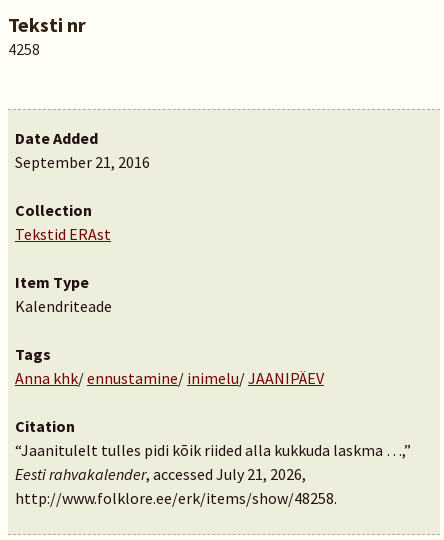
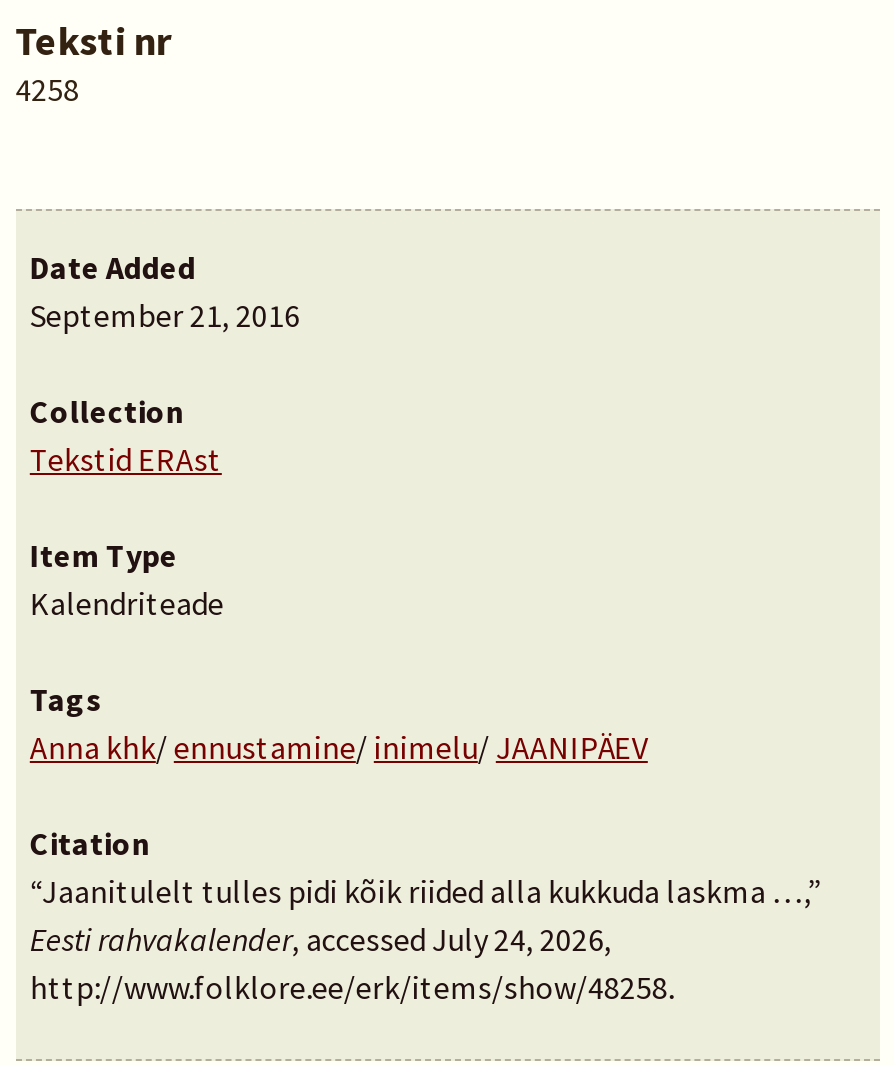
- Eesti rahvakalender, accessed July 21, 2026,
+ Eesti rahvakalender, accessed July 24, 2026,
